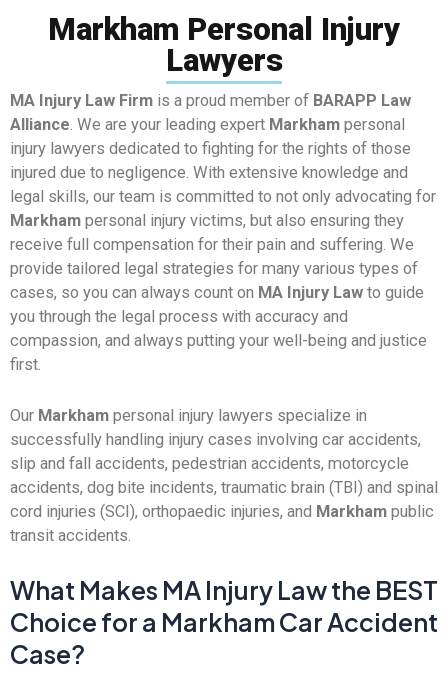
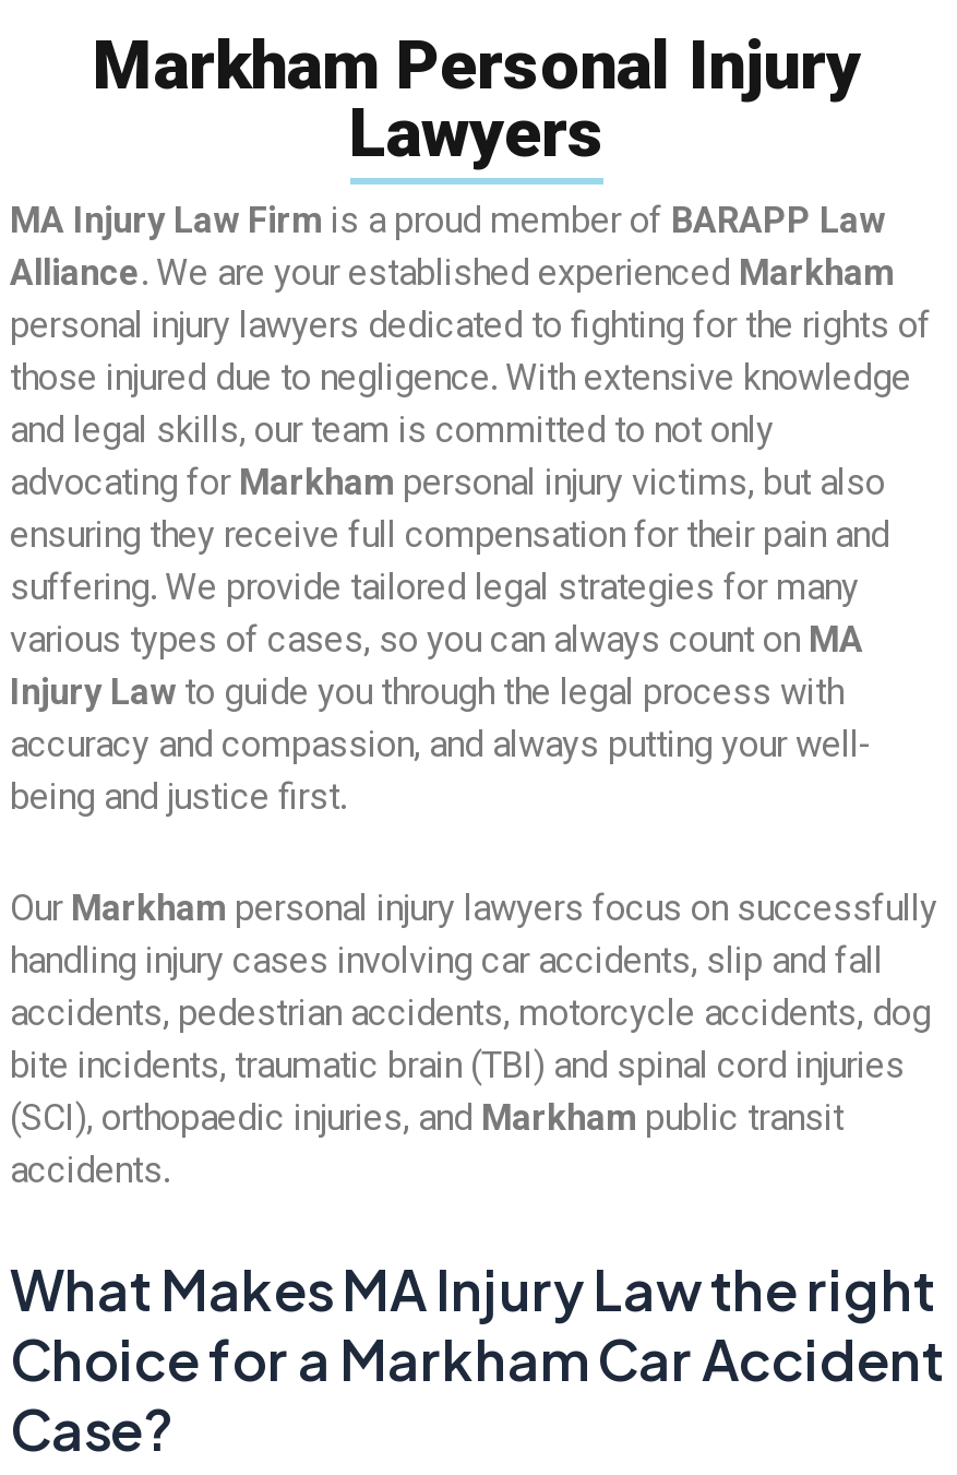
- Alliance. We are your leading expert Markham personal
- injury lawyers dedicated to fighting for the rights of those
- injured due to negligence. With extensive knowledge and
- legal skills, our team is committed to not only advocating for
- Markham personal injury victims, but also ensuring they
- receive full compensation for their pain and suffering. We
- provide tailored legal strategies for many various types of
- cases, so you can always count on MA Injury Law to guide
- you through the legal process with accuracy and
- compassion, and always putting your well-being and justice
- first.
+ Alliance. We are your established experienced Markham
+ personal injury lawyers dedicated to fighting for the rights of
+ those injured due to negligence. With extensive knowledge
+ and legal skills, our team is committed to not only
+ advocating for Markham personal injury victims, but also
+ ensuring they receive full compensation for their pain and
+ suffering. We provide tailored legal strategies for many
+ various types of cases, so you can always count on MA
+ Injury Law to guide you through the legal process with
+ accuracy and compassion, and always putting your well-
+ being and justice first.

- Our Markham personal injury lawyers specialize in
- successfully handling injury cases involving car accidents,
- slip and fall accidents, pedestrian accidents, motorcycle
- accidents, dog bite incidents, traumatic brain (TBI) and spinal
- cord injuries (SCI), orthopaedic injuries, and Markham public
- transit accidents.
+ Our Markham personal injury lawyers focus on successfully
+ handling injury cases involving car accidents, slip and fall
+ accidents, pedestrian accidents, motorcycle accidents, dog
+ bite incidents, traumatic brain (TBI) and spinal cord injuries
+ (SCI), orthopaedic injuries, and Markham public transit
+ accidents.

- What Makes MA Injury Law the BEST
+ What Makes MA Injury Law the right
